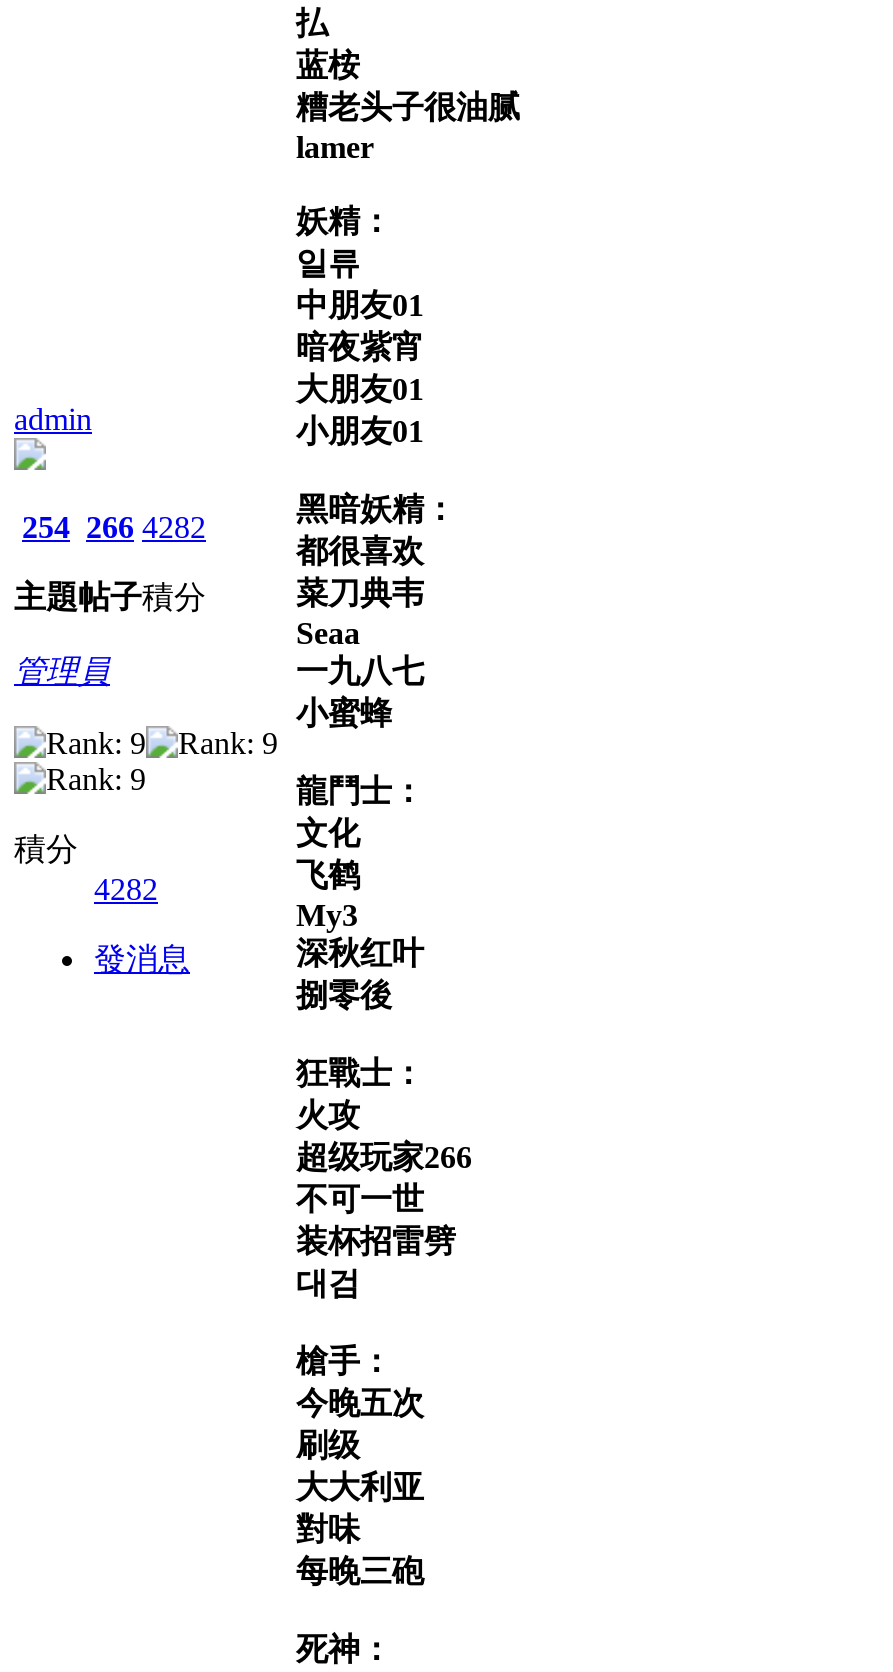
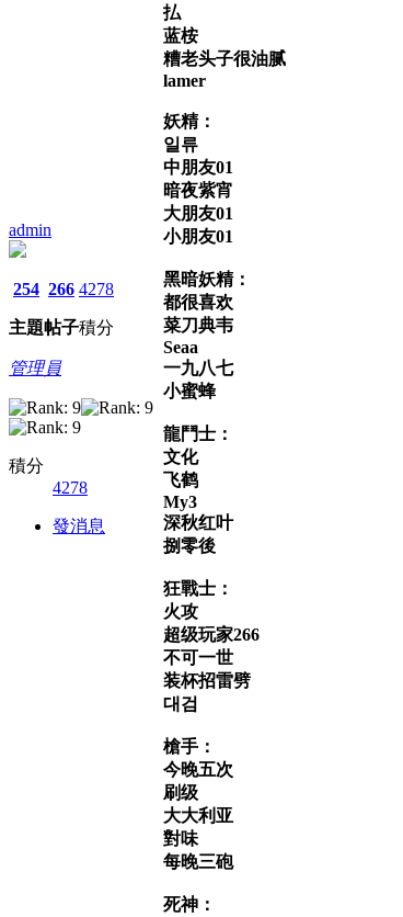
- 254 266 4282
+ 254 266 4278

- 4282
+ 4278
